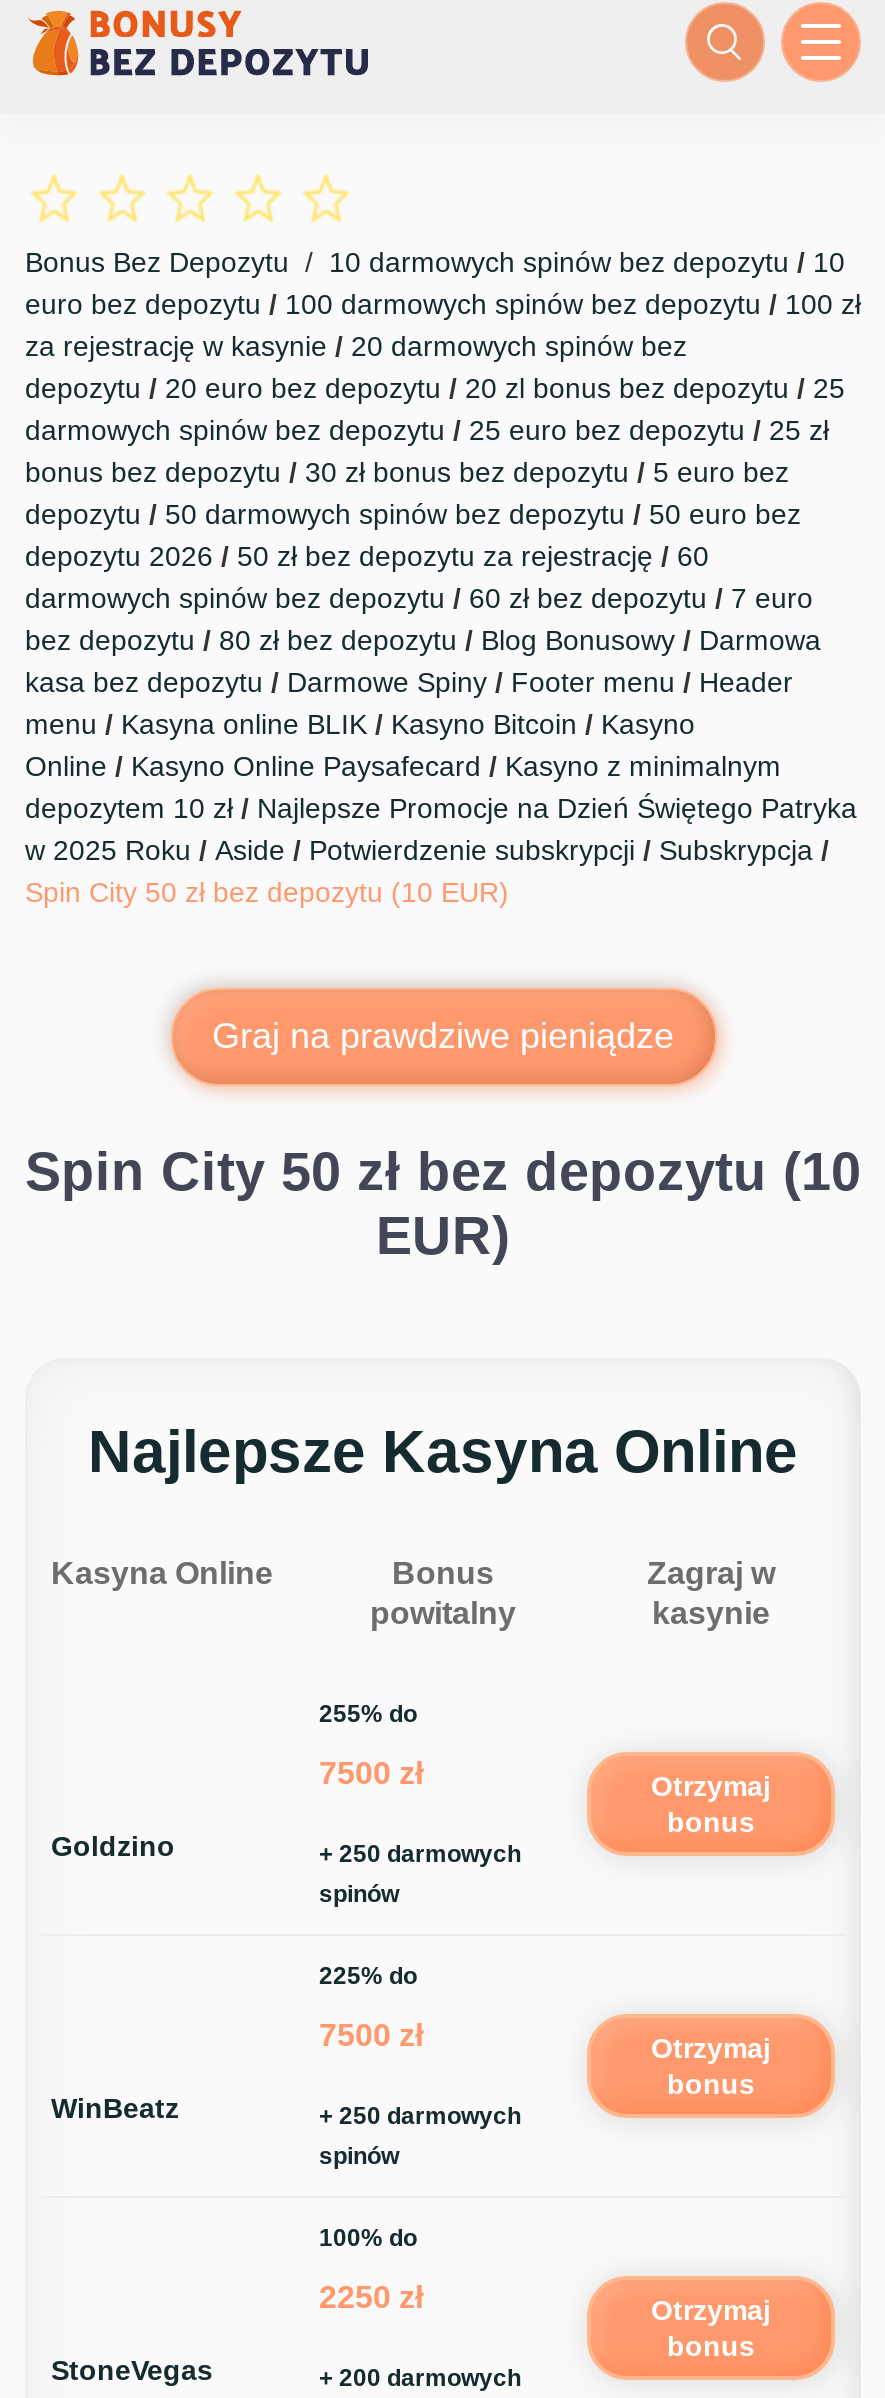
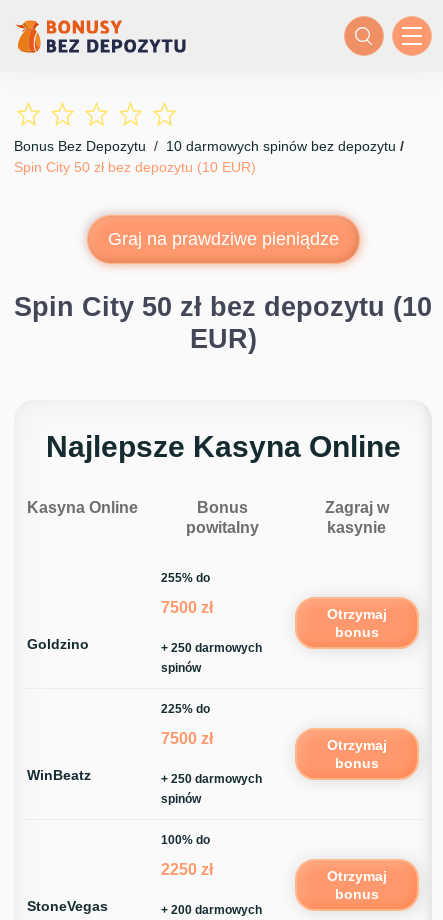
- Bonus Bez Depozytu / 10 darmowych spinów bez depozytu / 10
- euro bez depozytu / 100 darmowych spinów bez depozytu / 100 zł
- za rejestrację w kasynie / 20 darmowych spinów bez
- depozytu / 20 euro bez depozytu / 20 zl bonus bez depozytu / 25
- darmowych spinów bez depozytu / 25 euro bez depozytu / 25 zł
- bonus bez depozytu / 30 zł bonus bez depozytu / 5 euro bez
- depozytu / 50 darmowych spinów bez depozytu / 50 euro bez
- depozytu 2026 / 50 zł bez depozytu za rejestrację / 60
- darmowych spinów bez depozytu / 60 zł bez depozytu / 7 euro
- bez depozytu / 80 zł bez depozytu / Blog Bonusowy / Darmowa
- kasa bez depozytu / Darmowe Spiny / Footer menu / Header
- menu / Kasyna online BLIK / Kasyno Bitcoin / Kasyno
- Online / Kasyno Online Paysafecard / Kasyno z minimalnym
- depozytem 10 zł / Najlepsze Promocje na Dzień Świętego Patryka
- w 2025 Roku / Aside / Potwierdzenie subskrypcji / Subskrypcja /
+ Bonus Bez Depozytu / 10 darmowych spinów bez depozytu /
